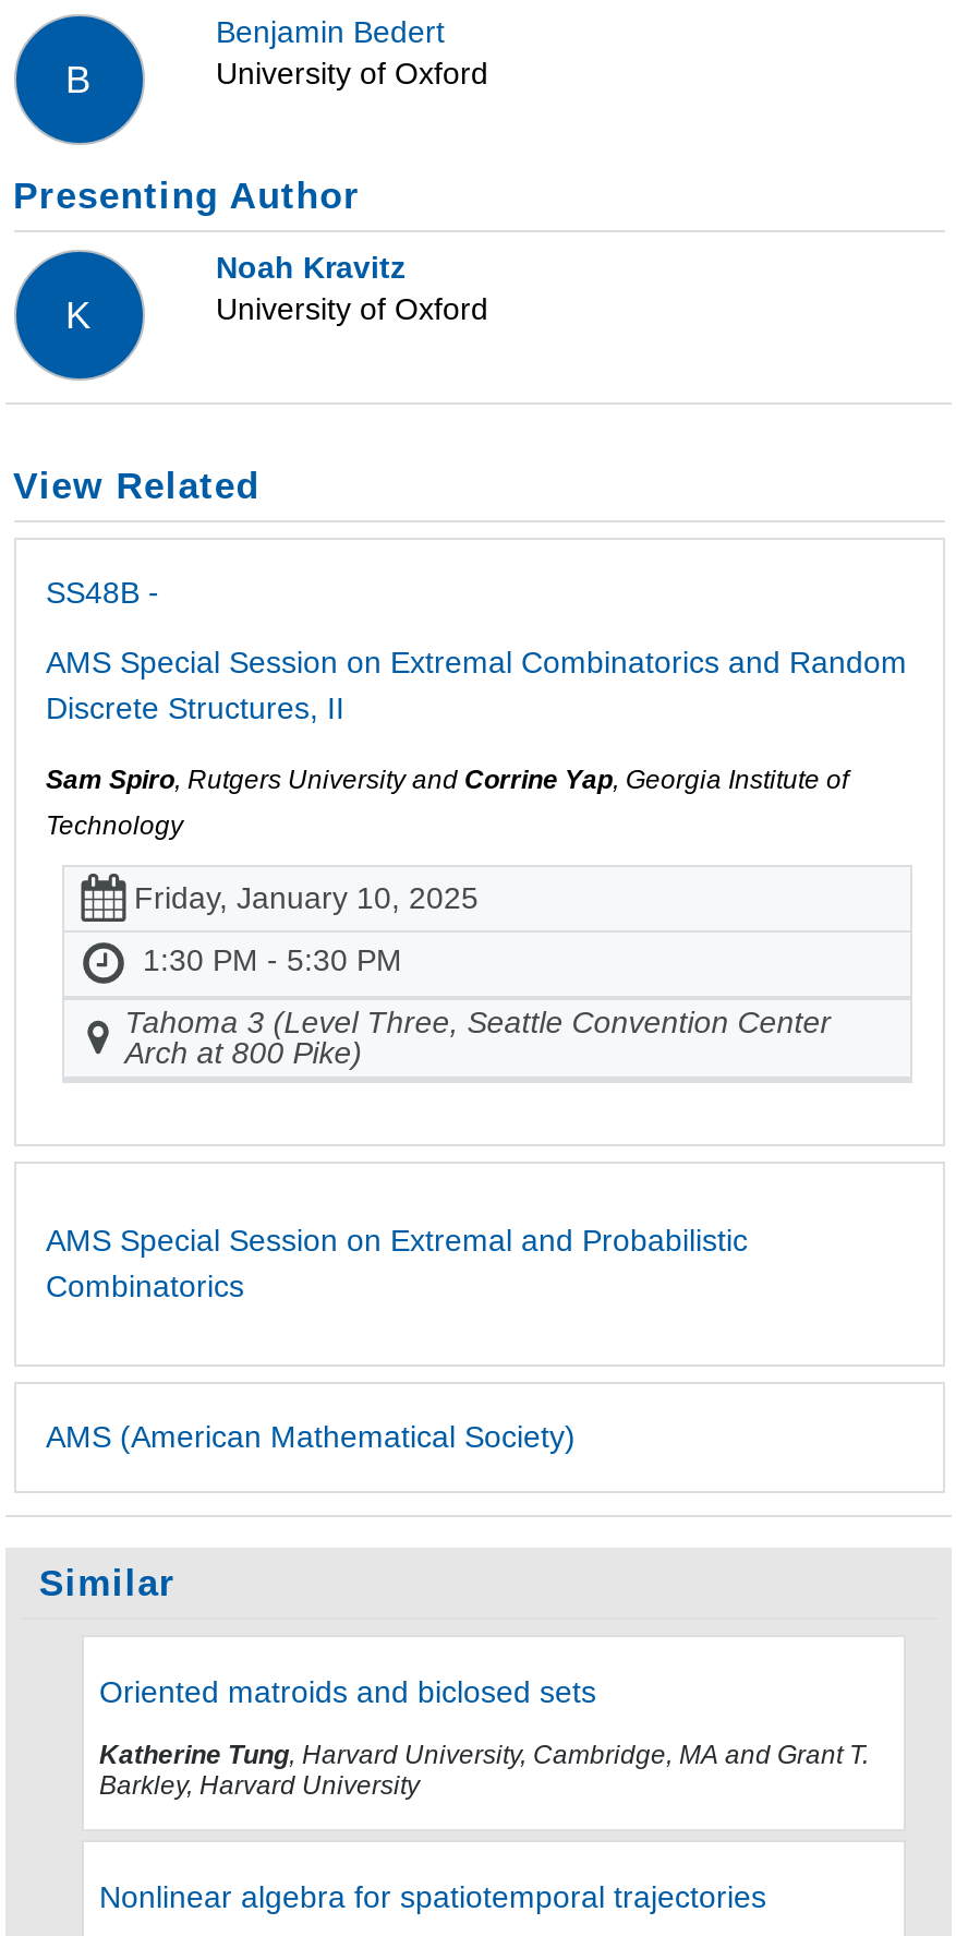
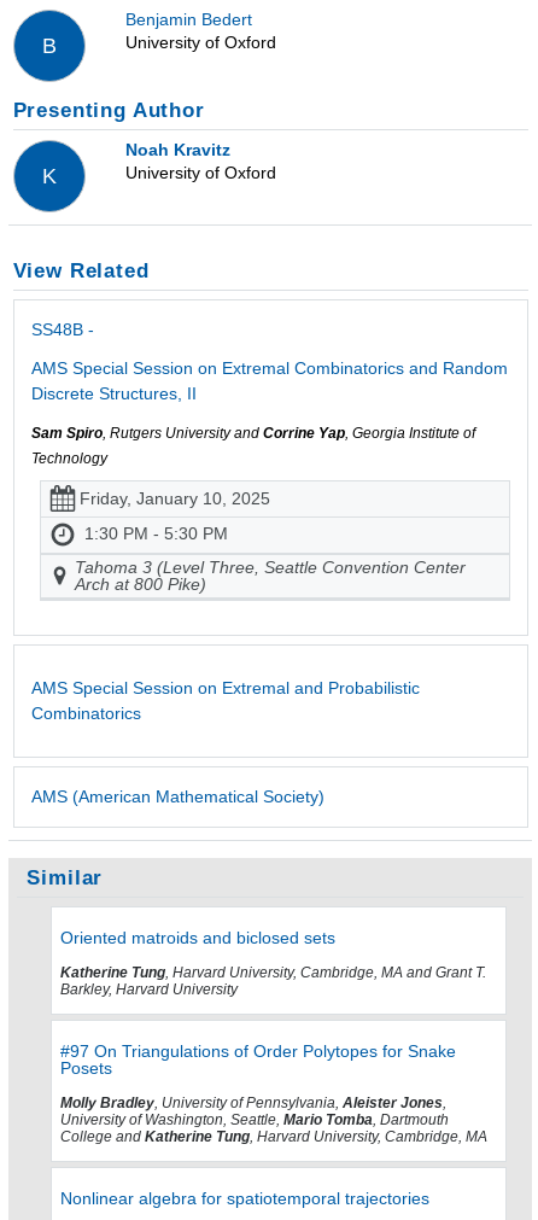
+ #97 On Triangulations of Order Polytopes for Snake
+ Posets
+ Molly Bradley, University of Pennsylvania, Aleister Jones,
+ University of Washington, Seattle, Mario Tomba, Dartmouth
+ College and Katherine Tung, Harvard University, Cambridge, MA
